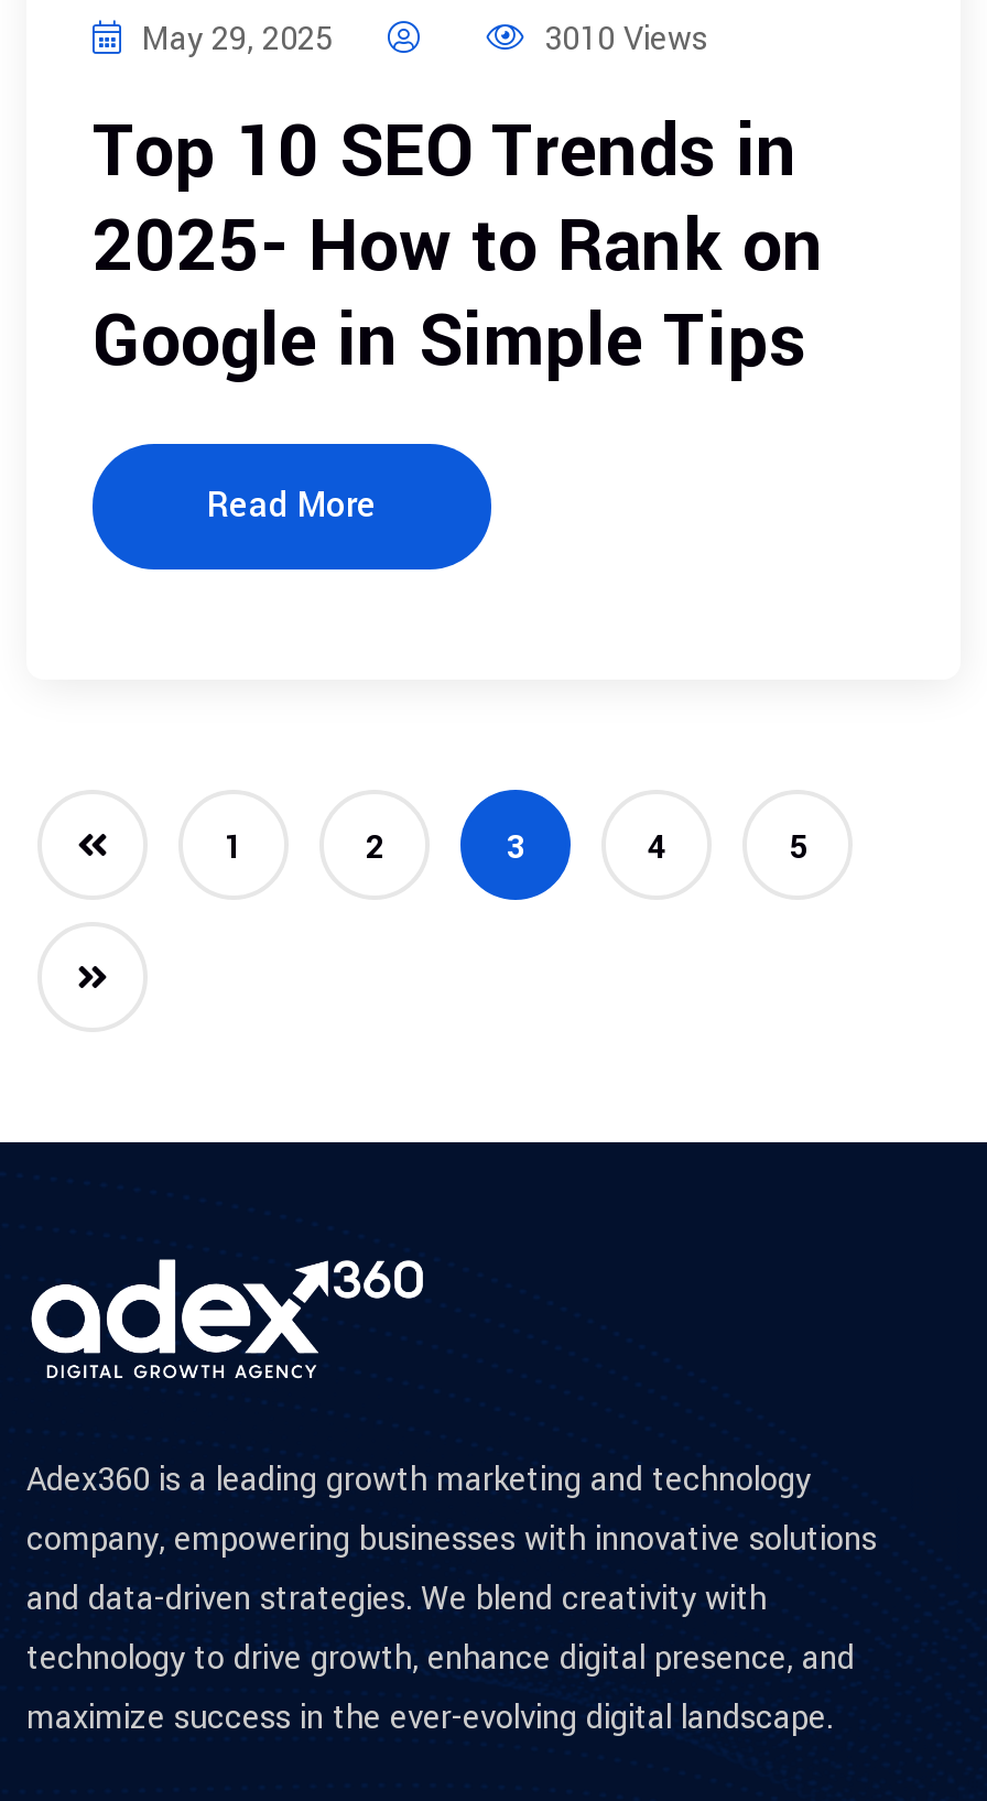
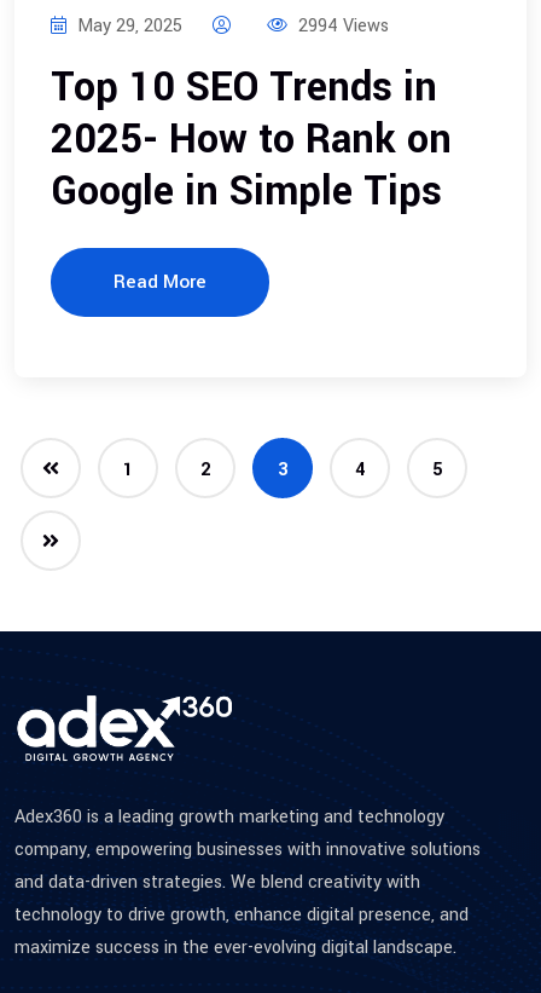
- 3010 Views
+ 2994 Views
